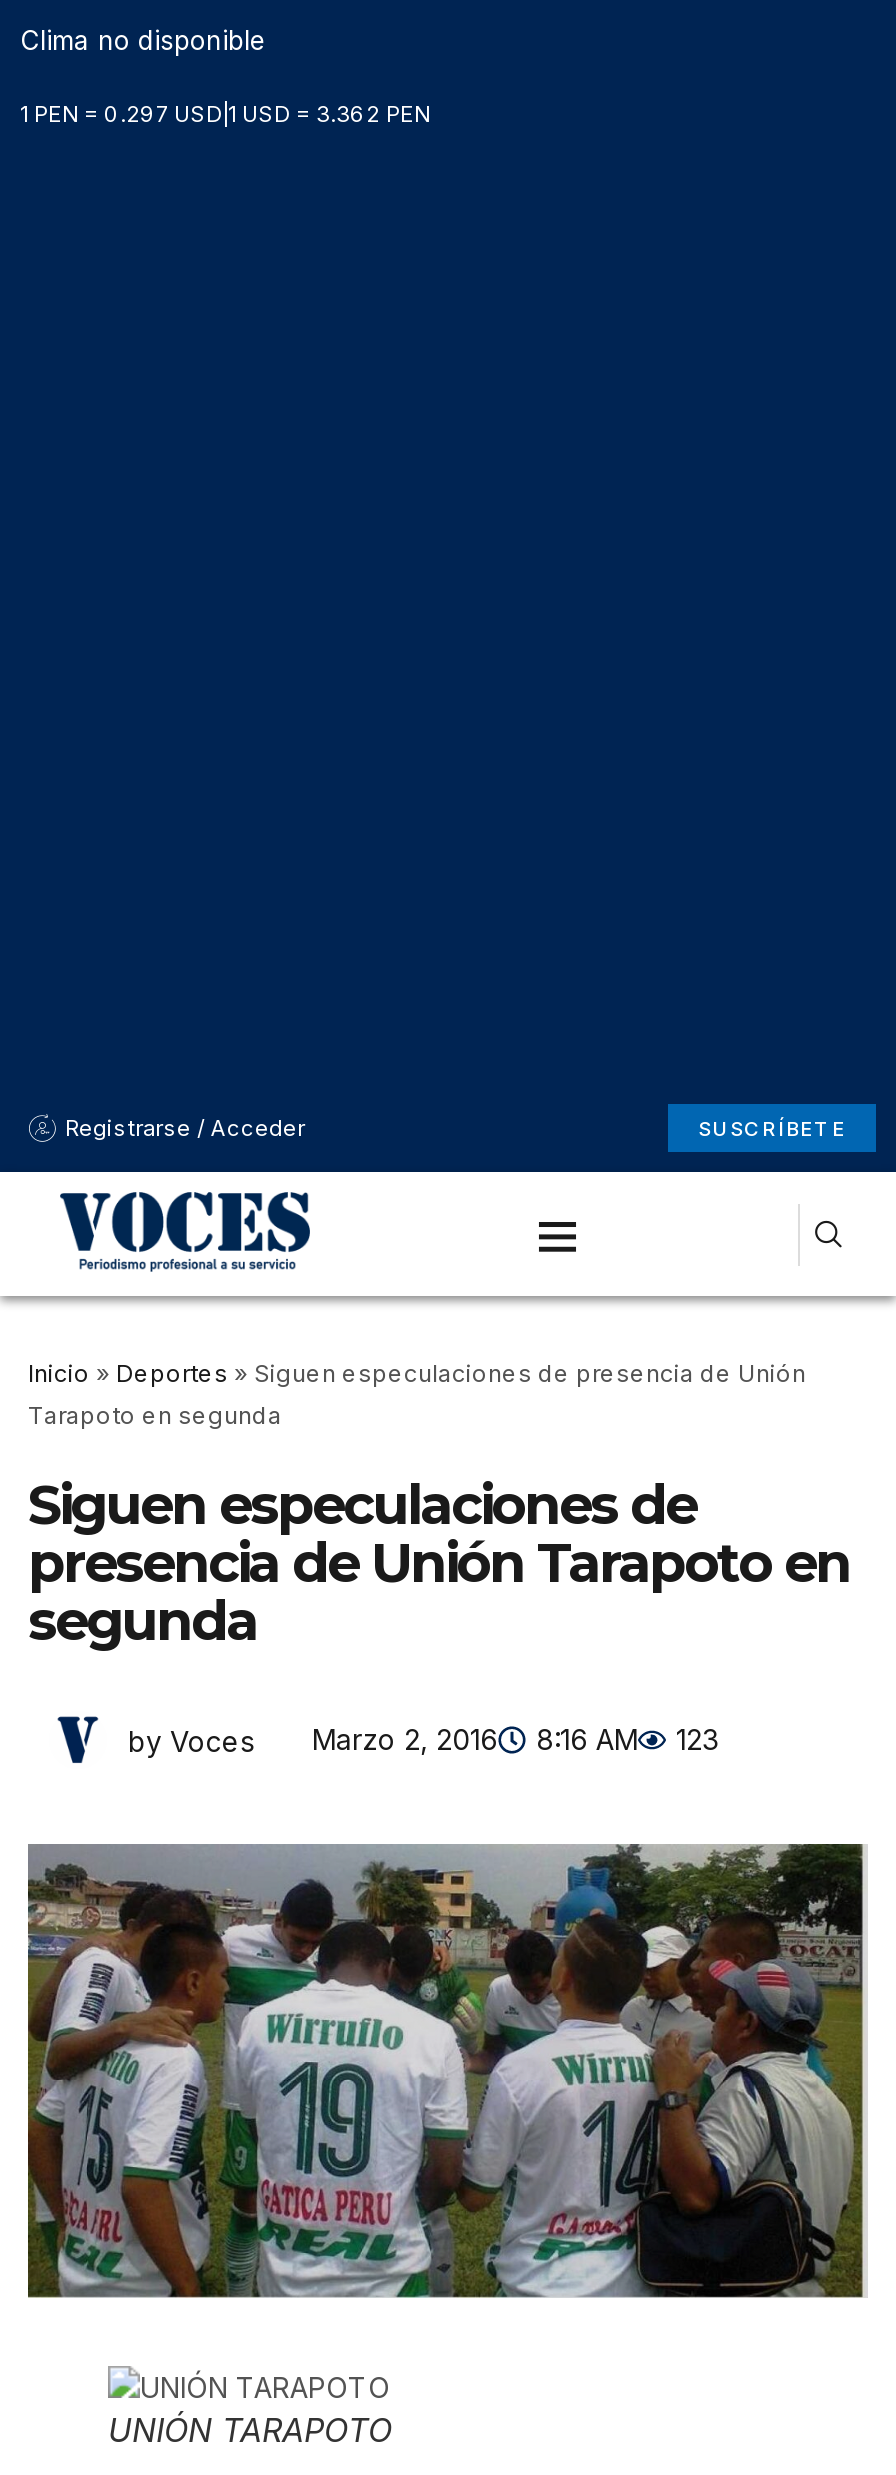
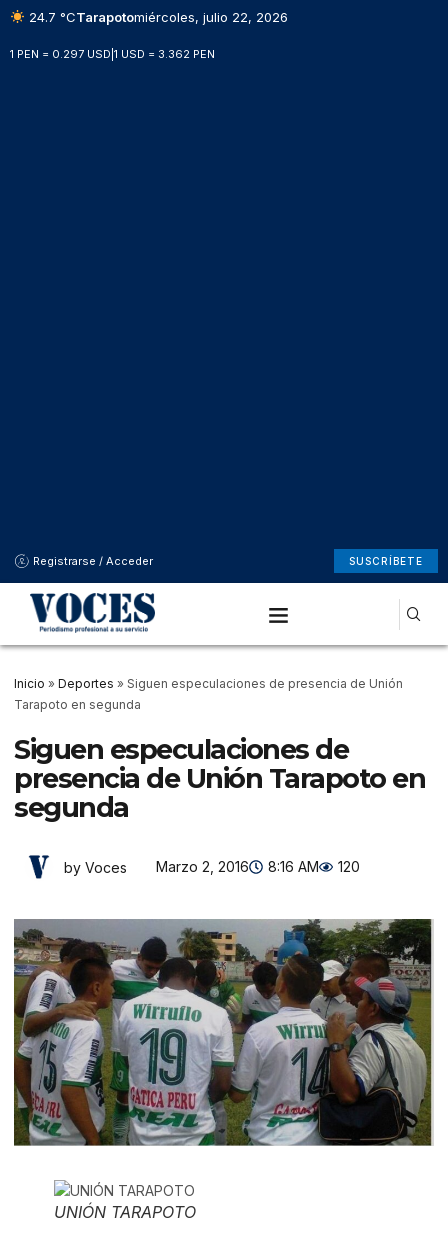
- Clima no disponible
+ 24.7 °CTarapotomiércoles, julio 22, 2026

- by Voces Marzo 2, 2016 8:16 AM 123
+ by Voces Marzo 2, 2016 8:16 AM 120
